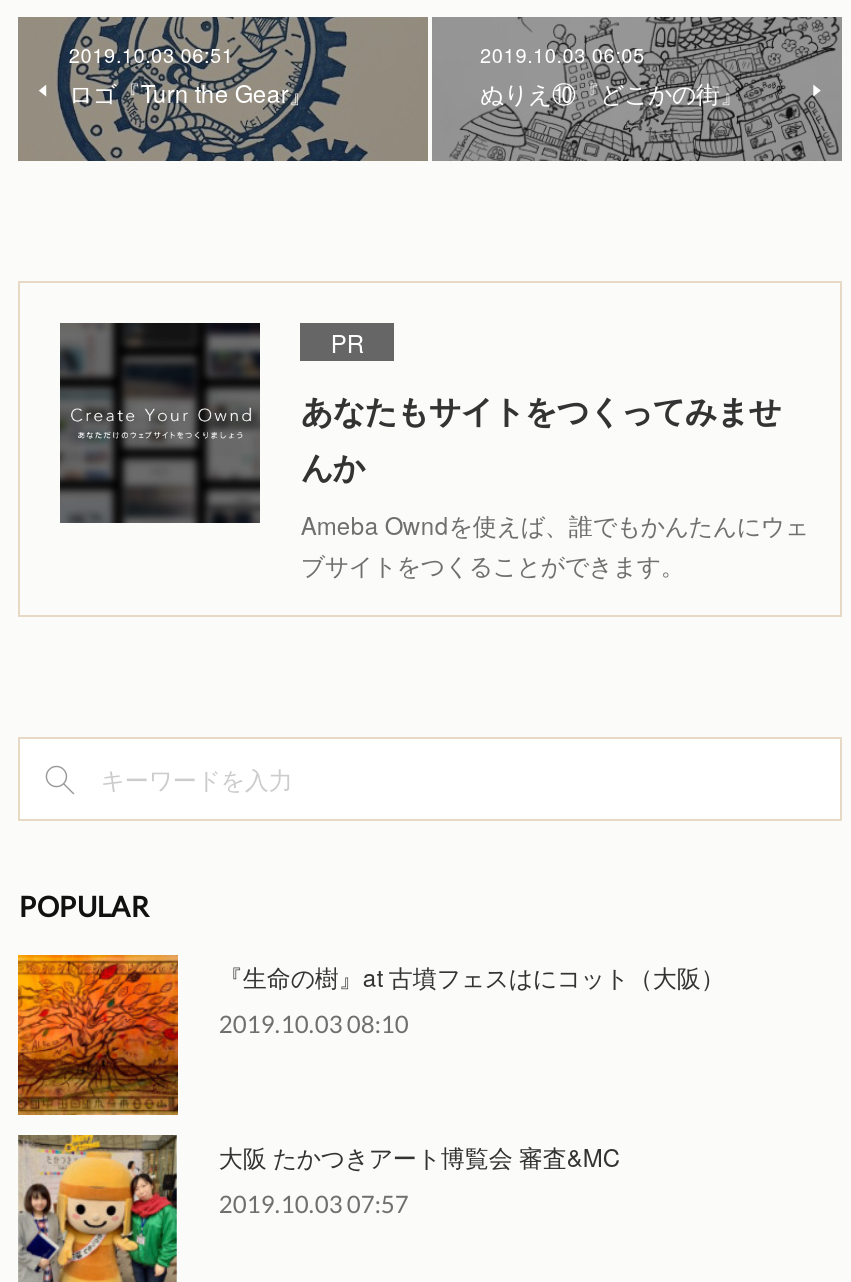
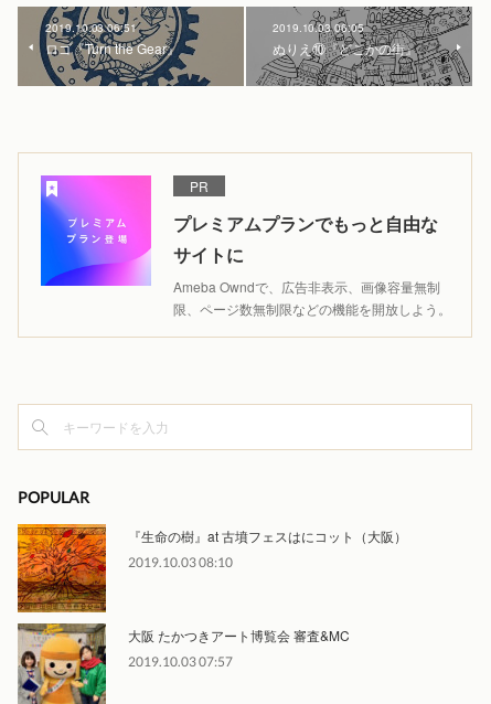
- [image]
- あなたもサイトをつくってみませ
- んか
- Ameba Owndを使えば、誰でもかんたんにウェ
- ブサイトをつくることができます。
+ [image]
+ プレミアムプランでもっと自由な
+ サイトに
+ Ameba Owndで、広告非表示、画像容量無制
+ 限、ページ数無制限などの機能を開放しよう。
